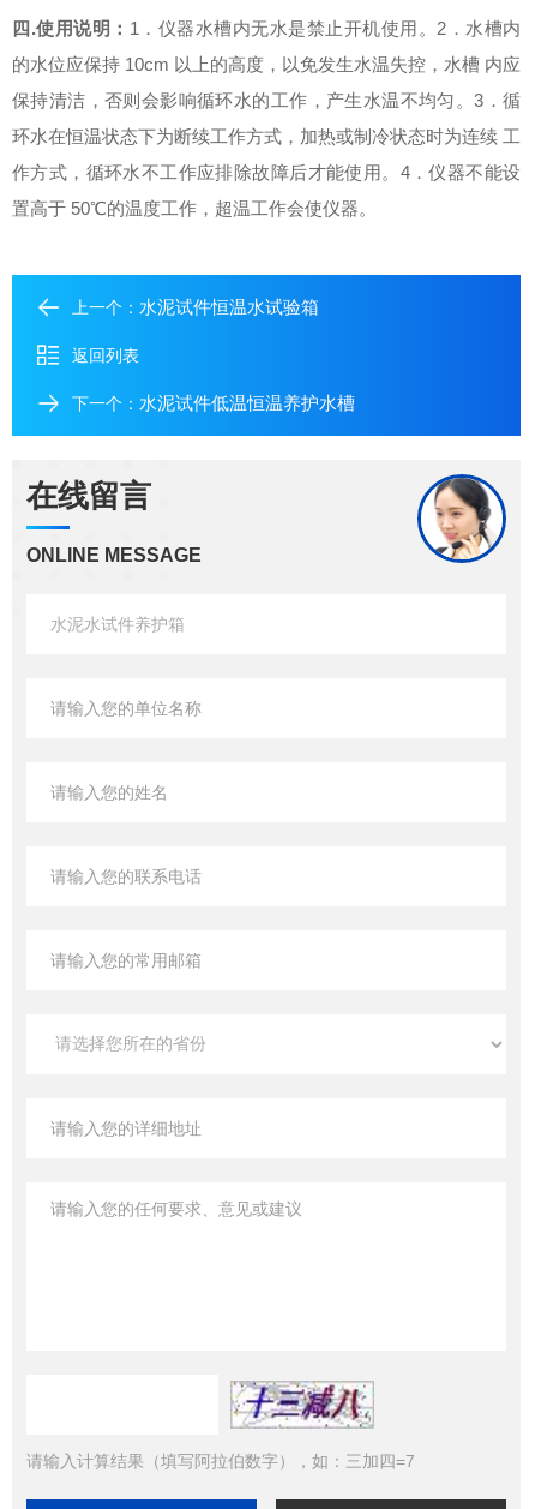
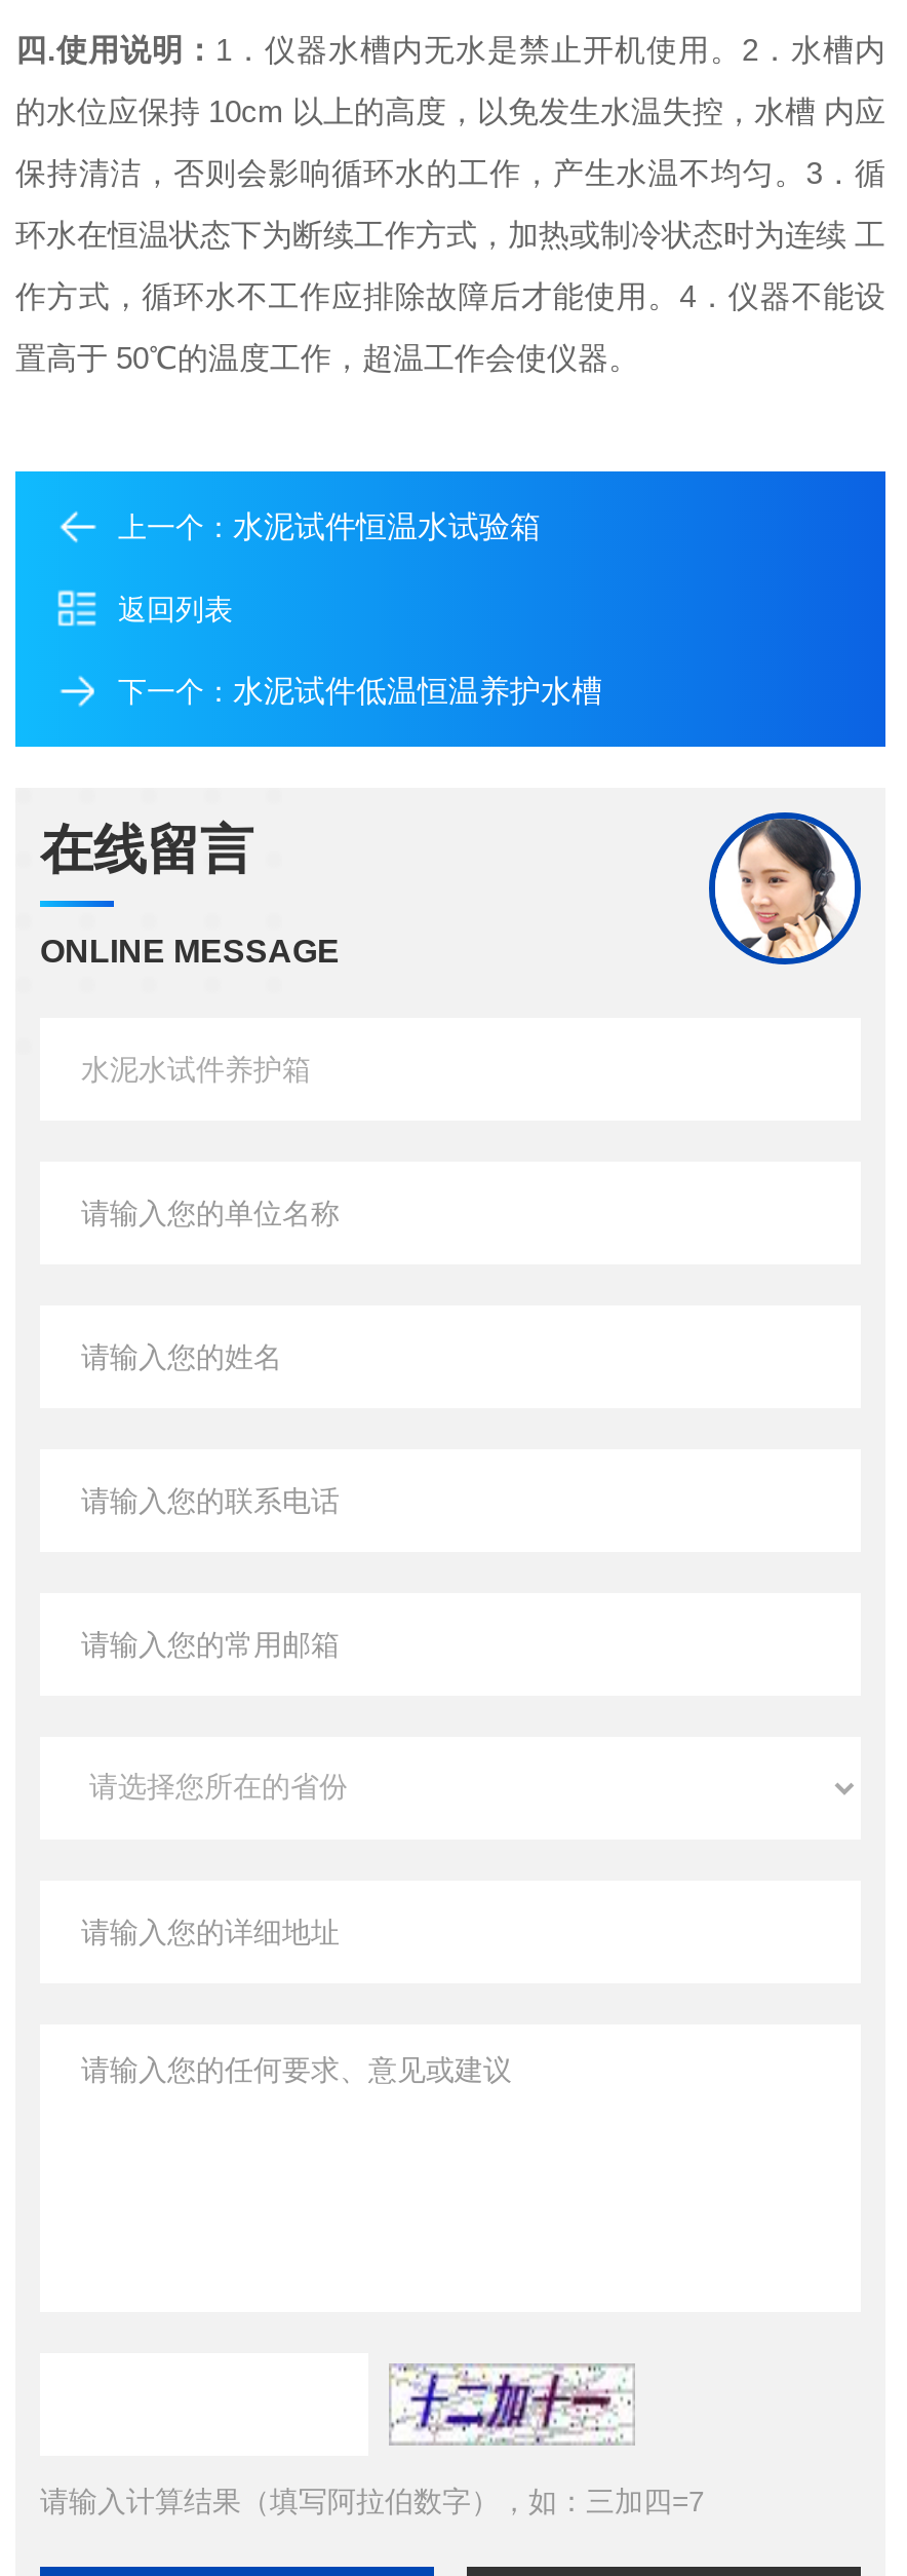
- [image]
+ [image]
